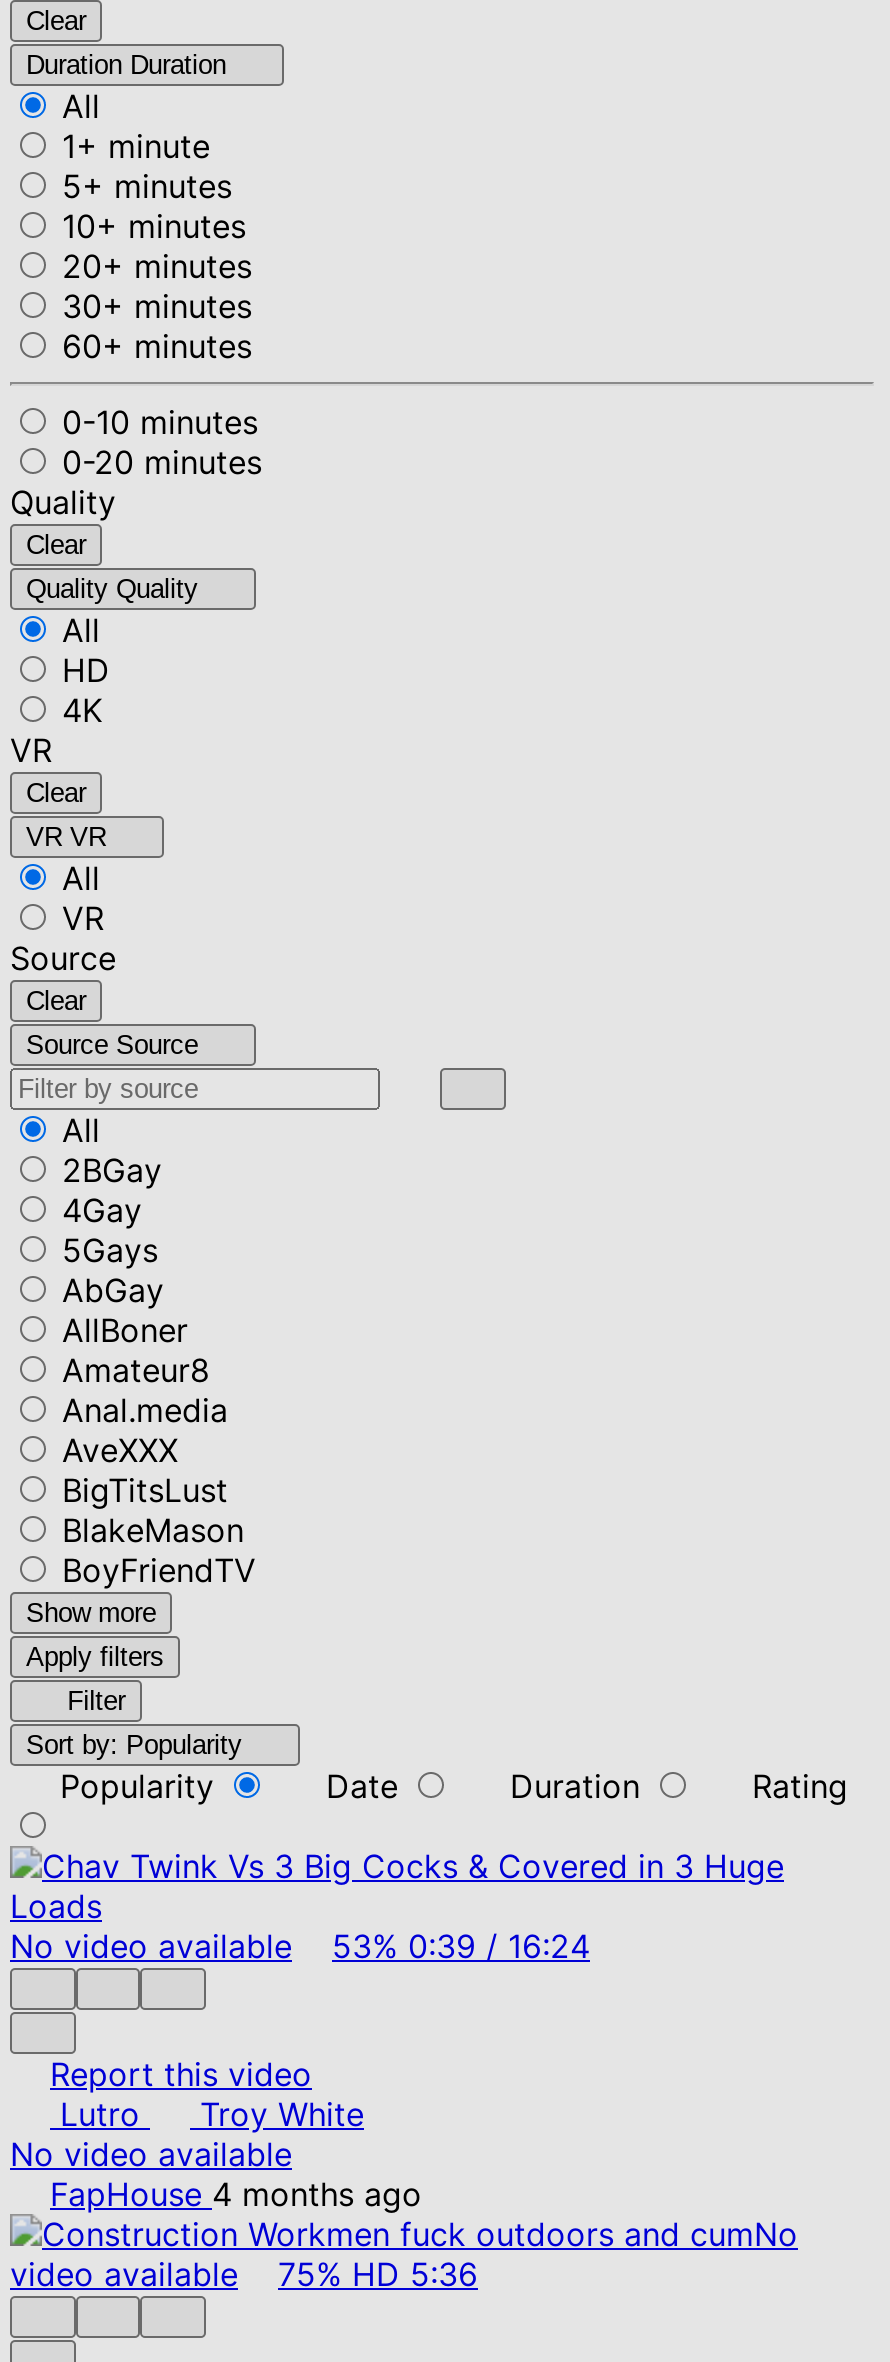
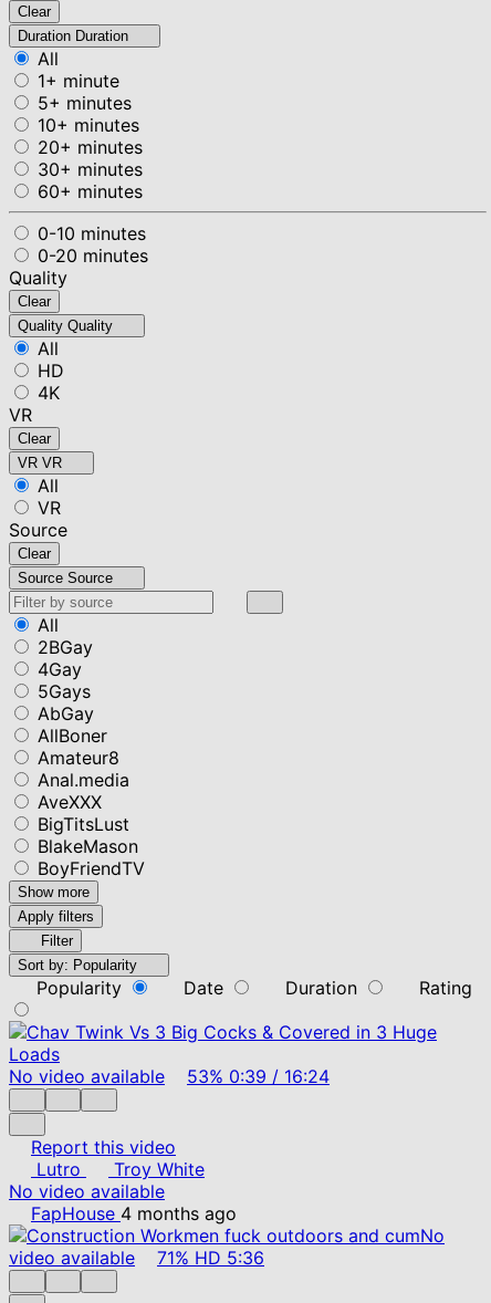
- video available 75% HD 5:36
+ video available 71% HD 5:36
